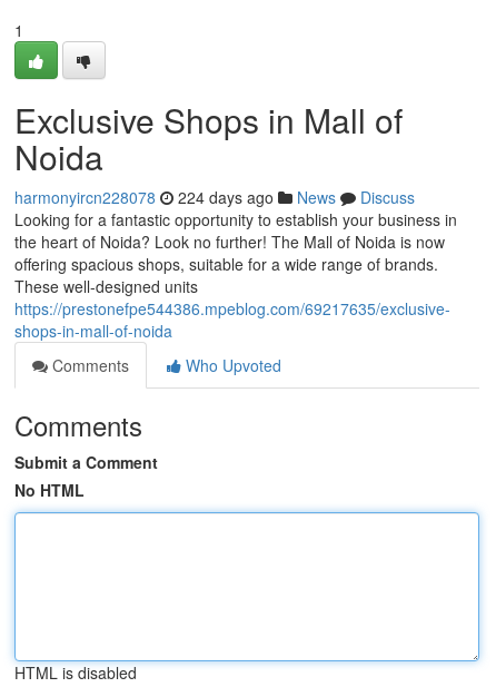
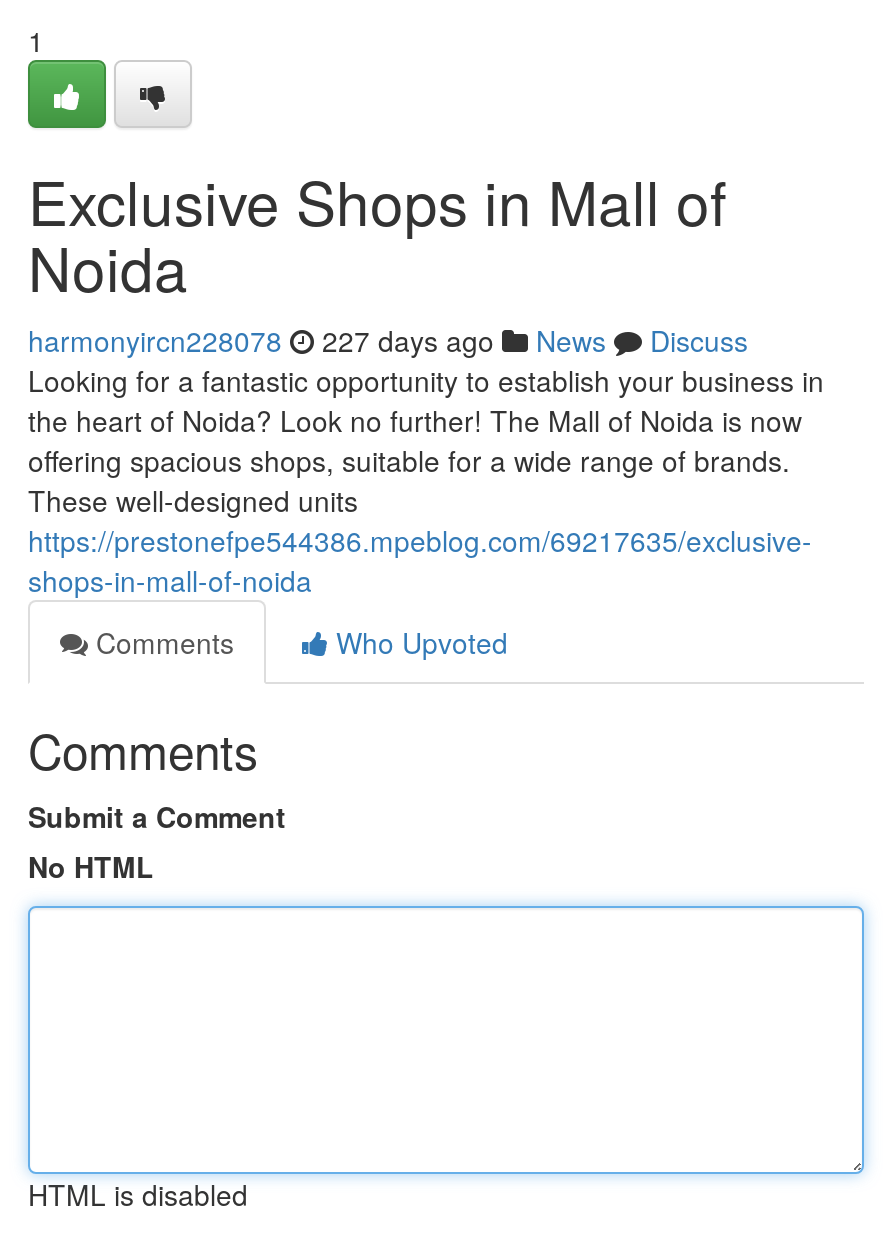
- harmonyircn228078 224 days ago News Discuss
+ harmonyircn228078 227 days ago News Discuss
